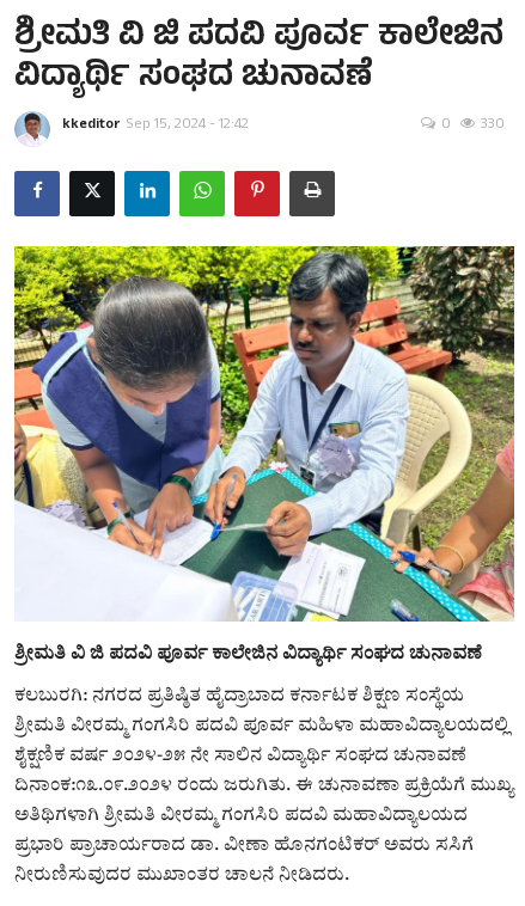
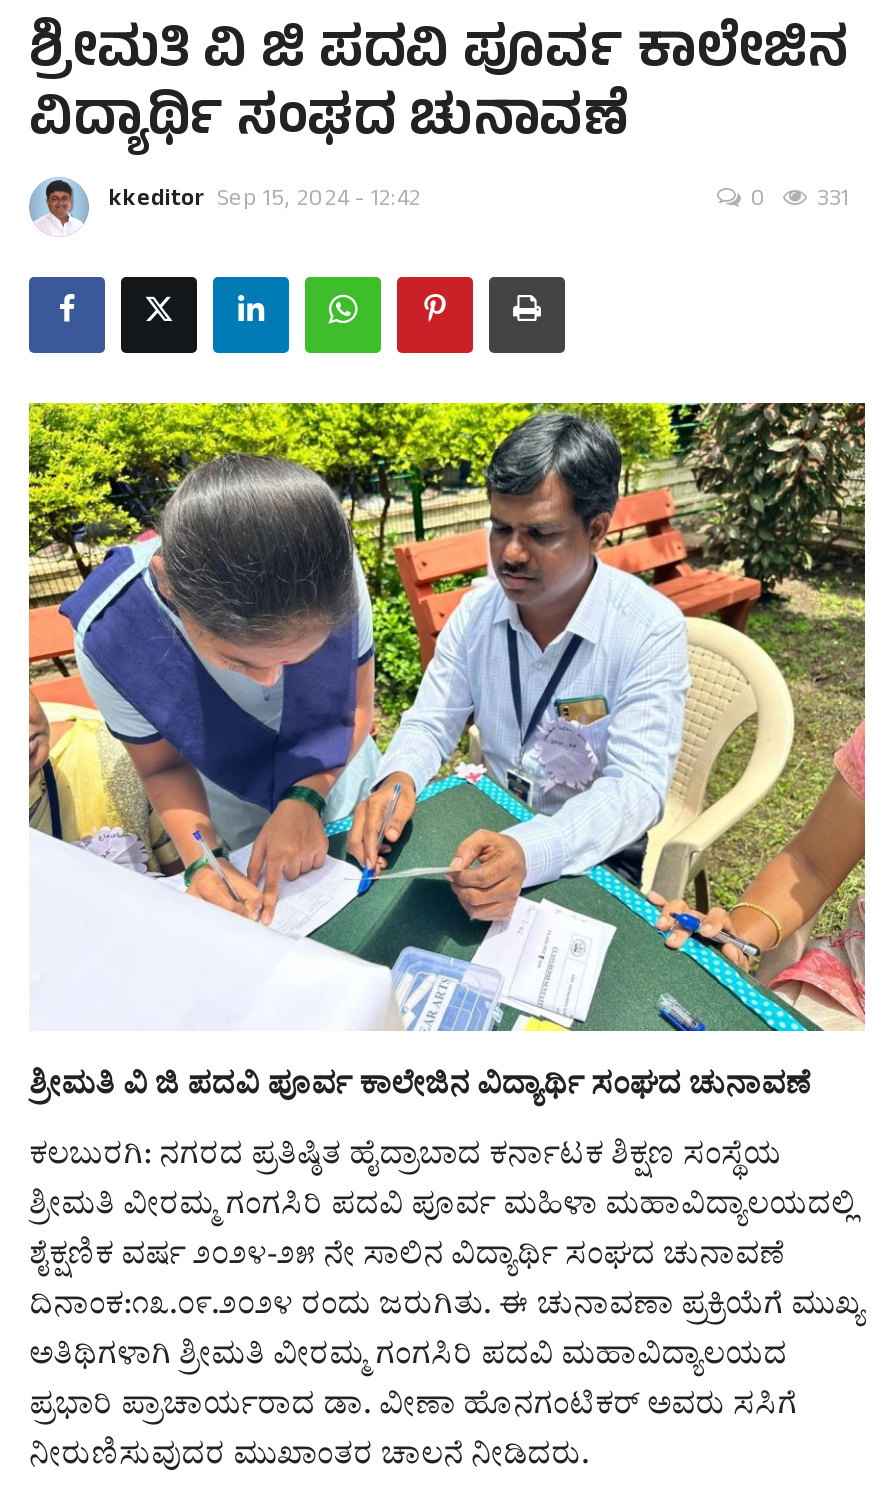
- 0 330
+ 0 331
